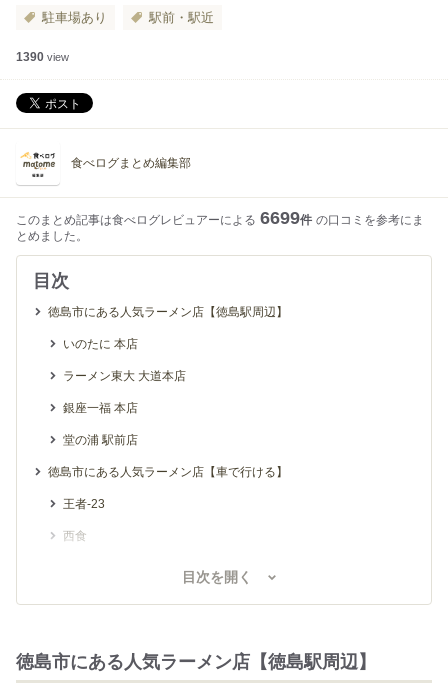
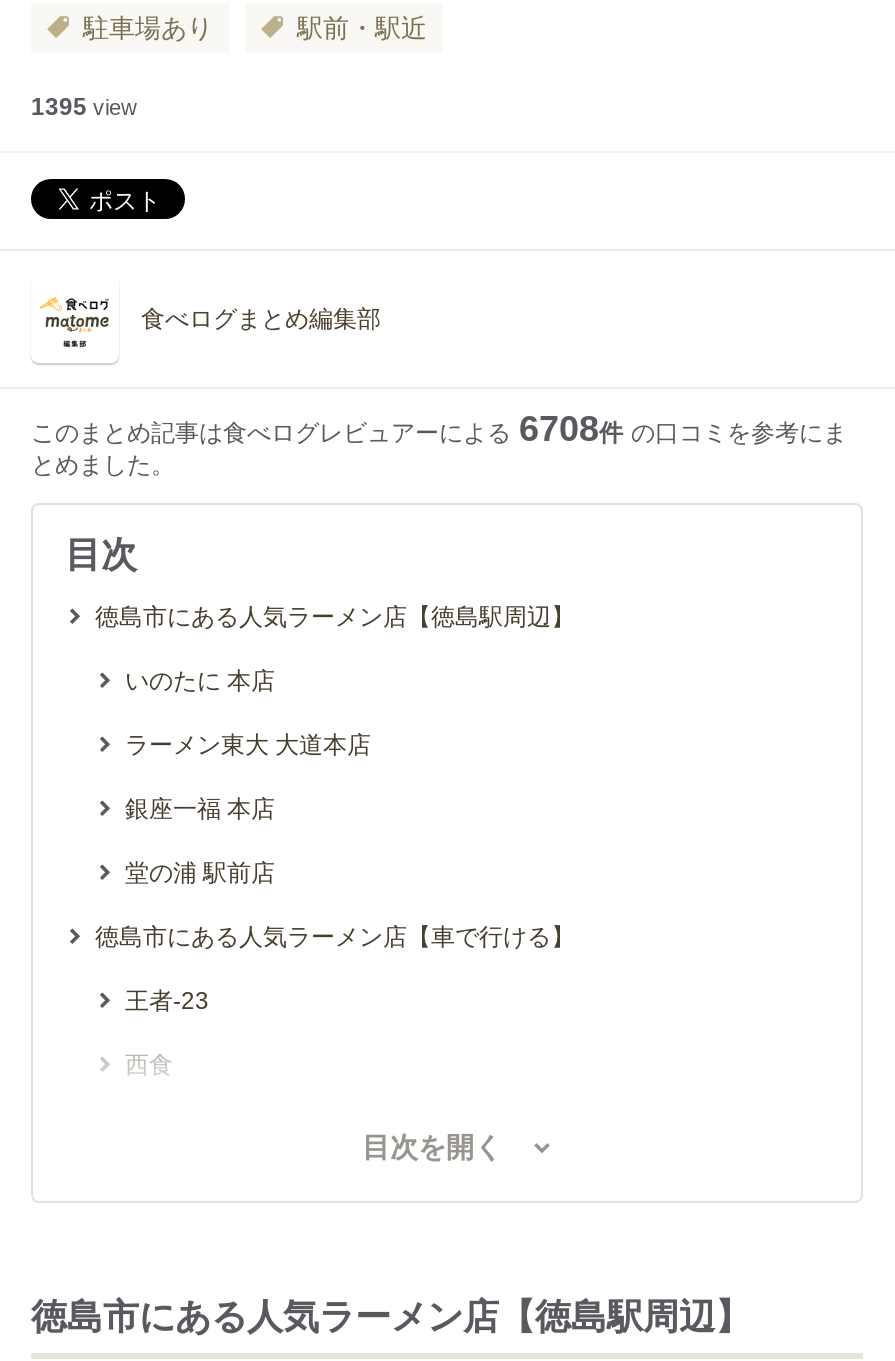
- 1390 view
+ 1395 view

- このまとめ記事は食べログレビュアーによる 6699件 の口コミを参考にま
+ このまとめ記事は食べログレビュアーによる 6708件 の口コミを参考にま
